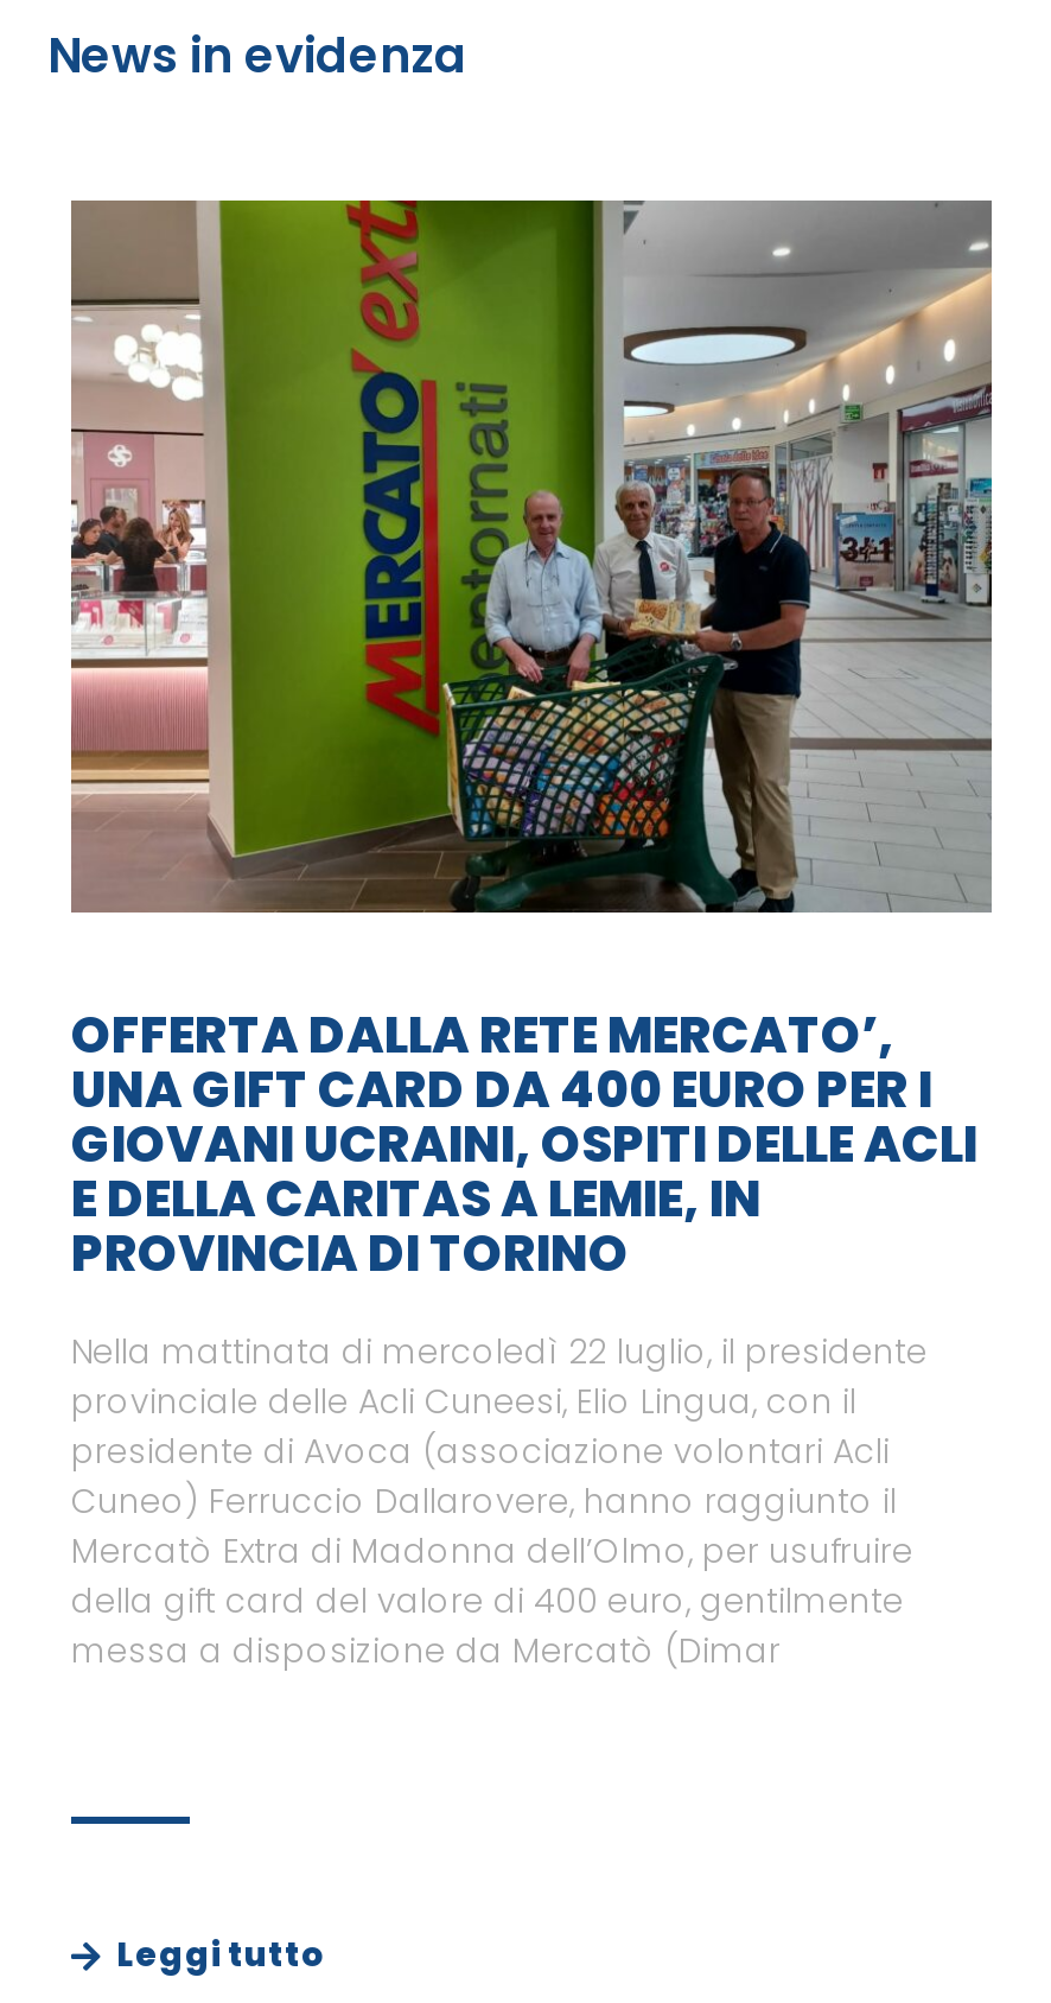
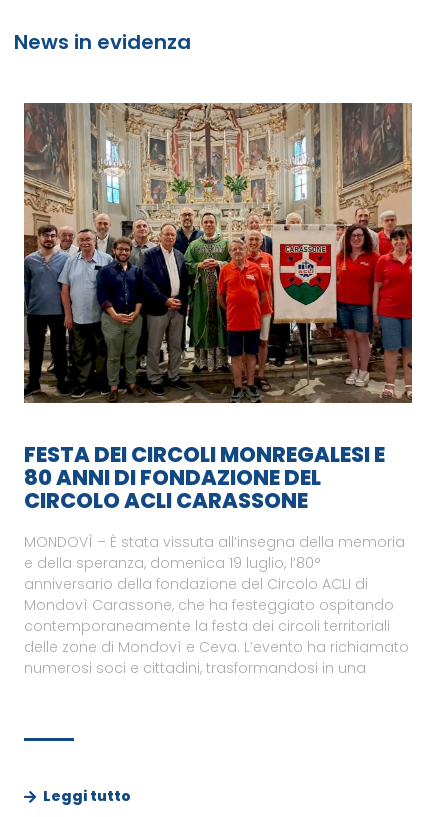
- [image]
- OFFERTA DALLA RETE MERCATO’,
- UNA GIFT CARD DA 400 EURO PER I
- GIOVANI UCRAINI, OSPITI DELLE ACLI
- E DELLA CARITAS A LEMIE, IN
- PROVINCIA DI TORINO
+ [image]
+ FESTA DEI CIRCOLI MONREGALESI E
+ 80 ANNI DI FONDAZIONE DEL
+ CIRCOLO ACLI CARASSONE

- Nella mattinata di mercoledì 22 luglio, il presidente
- provinciale delle Acli Cuneesi, Elio Lingua, con il
- presidente di Avoca (associazione volontari Acli
- Cuneo) Ferruccio Dallarovere, hanno raggiunto il
- Mercatò Extra di Madonna dell’Olmo, per usufruire
- della gift card del valore di 400 euro, gentilmente
- messa a disposizione da Mercatò (Dimar
+ MONDOVÌ – È stata vissuta all’insegna della memoria
+ e della speranza, domenica 19 luglio, l’80°
+ anniversario della fondazione del Circolo ACLI di
+ Mondovì Carassone, che ha festeggiato ospitando
+ contemporaneamente la festa dei circoli territoriali
+ delle zone di Mondovì e Ceva. L’evento ha richiamato
+ numerosi soci e cittadini, trasformandosi in una
